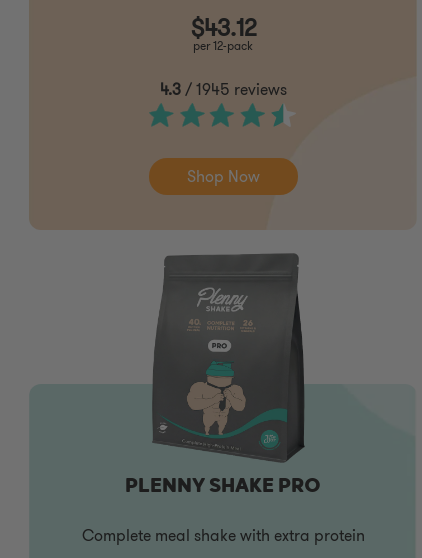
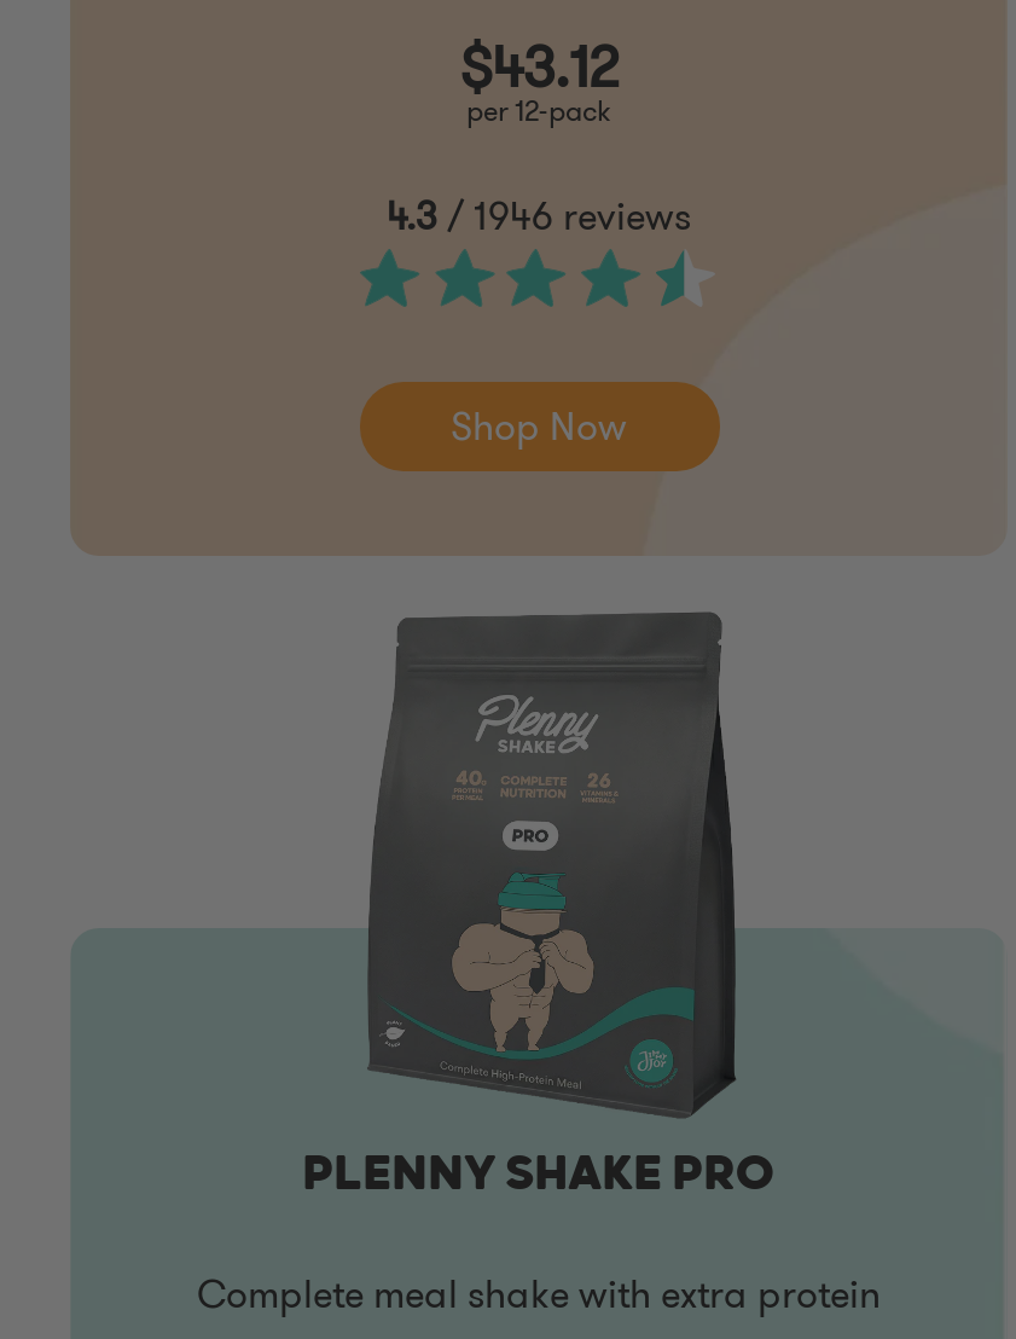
- 4.3 / 1945 reviews
+ 4.3 / 1946 reviews
